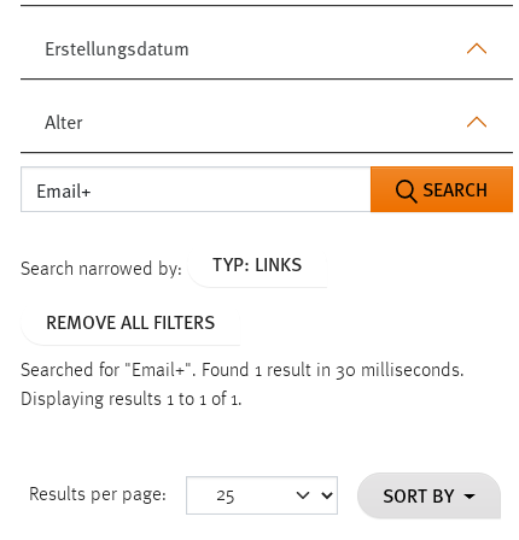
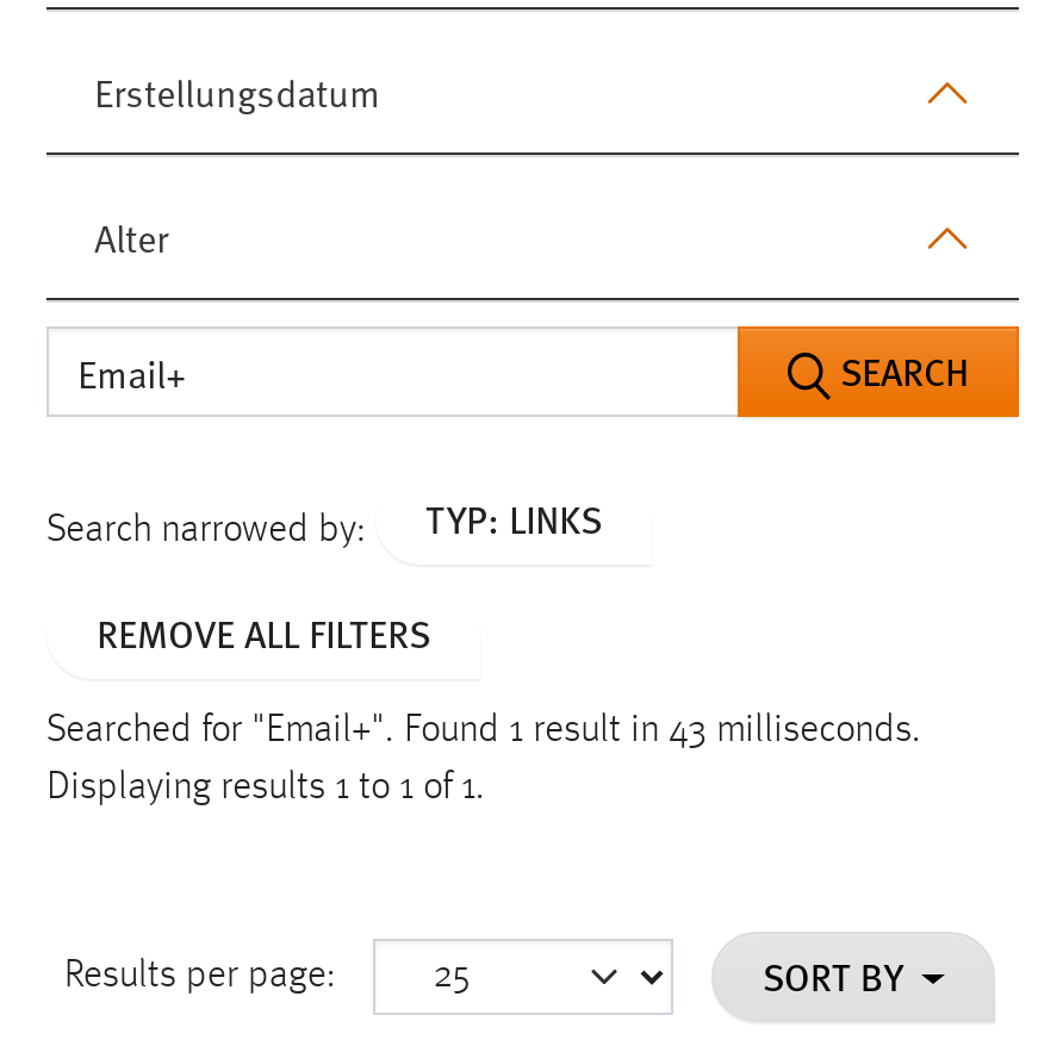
- Searched for "Email+". Found 1 result in 30 milliseconds.
+ Searched for "Email+". Found 1 result in 43 milliseconds.
